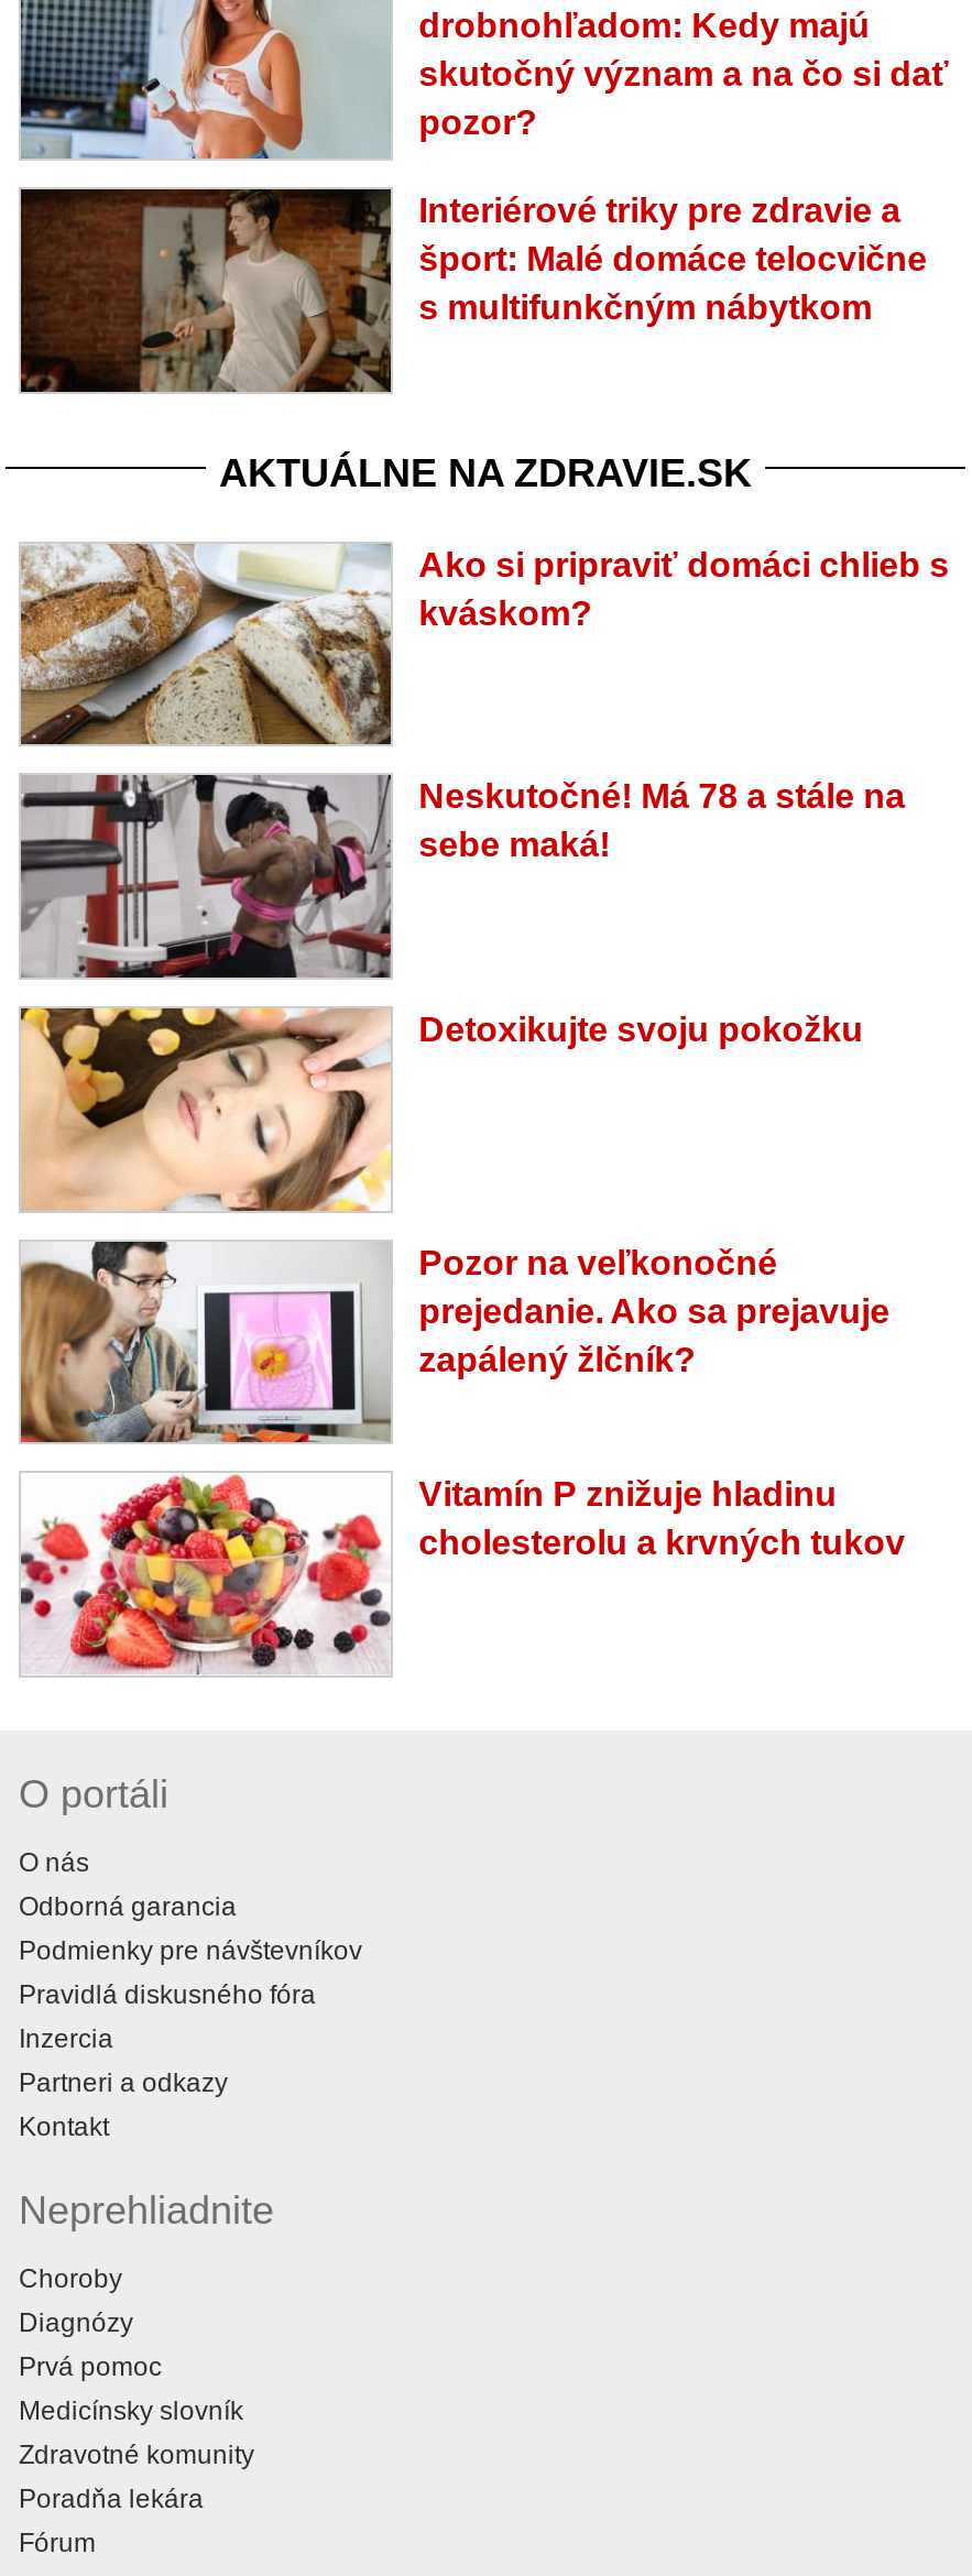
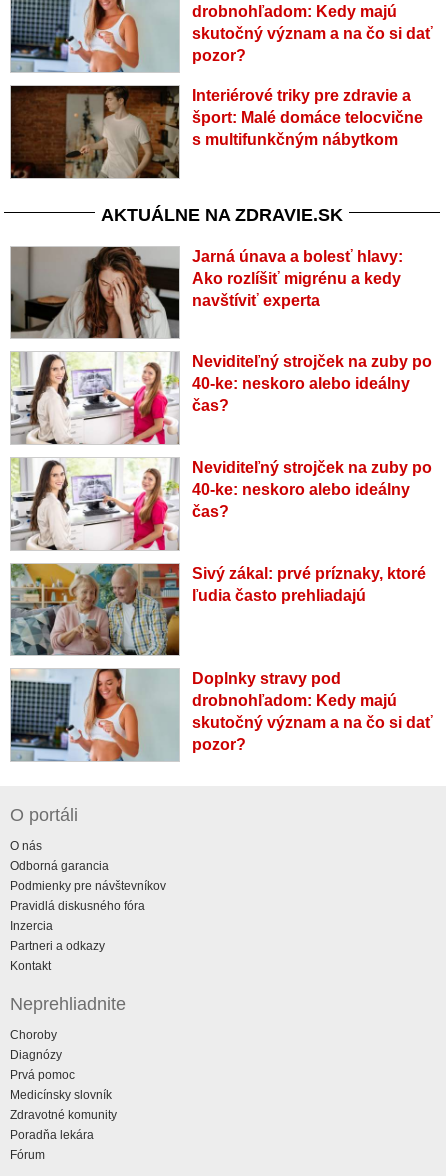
- [image]
- Ako si pripraviť domáci chlieb s
- kváskom?
+ [image]
+ Jarná únava a bolesť hlavy:
+ Ako rozlíšiť migrénu a kedy
+ navštíviť experta

- [image]
- Neskutočné! Má 78 a stále na
- sebe maká!
+ [image]
+ Neviditeľný strojček na zuby po
+ 40-ke: neskoro alebo ideálny
+ čas?

- [image]
- Detoxikujte svoju pokožku
+ [image]
+ Neviditeľný strojček na zuby po
+ 40-ke: neskoro alebo ideálny
+ čas?

- [image]
- Pozor na veľkonočné
- prejedanie. Ako sa prejavuje
- zapálený žlčník?
+ [image]
+ Sivý zákal: prvé príznaky, ktoré
+ ľudia často prehliadajú

- [image]
- Vitamín P znižuje hladinu
- cholesterolu a krvných tukov
+ [image]
+ Doplnky stravy pod
+ drobnohľadom: Kedy majú
+ skutočný význam a na čo si dať
+ pozor?
